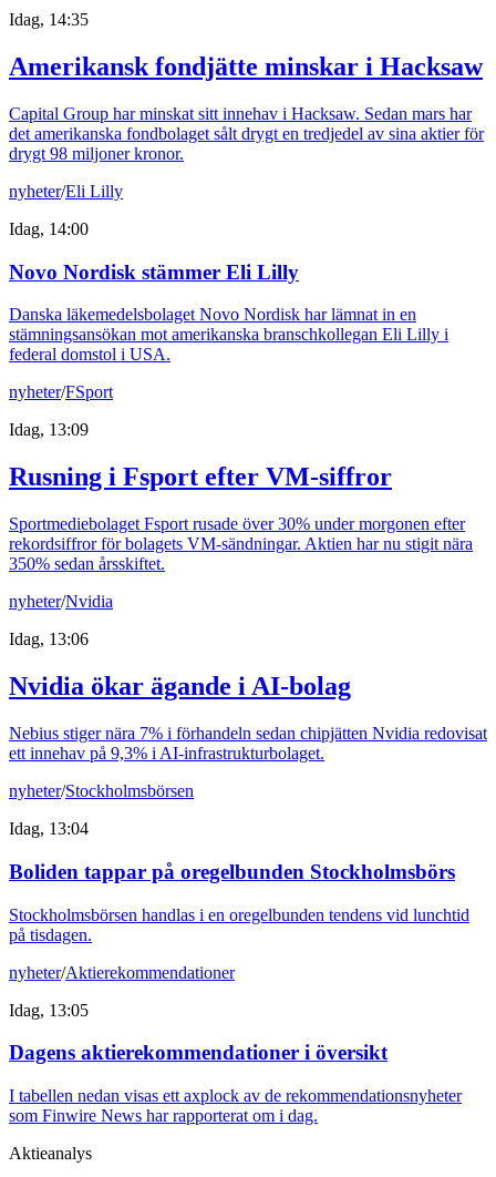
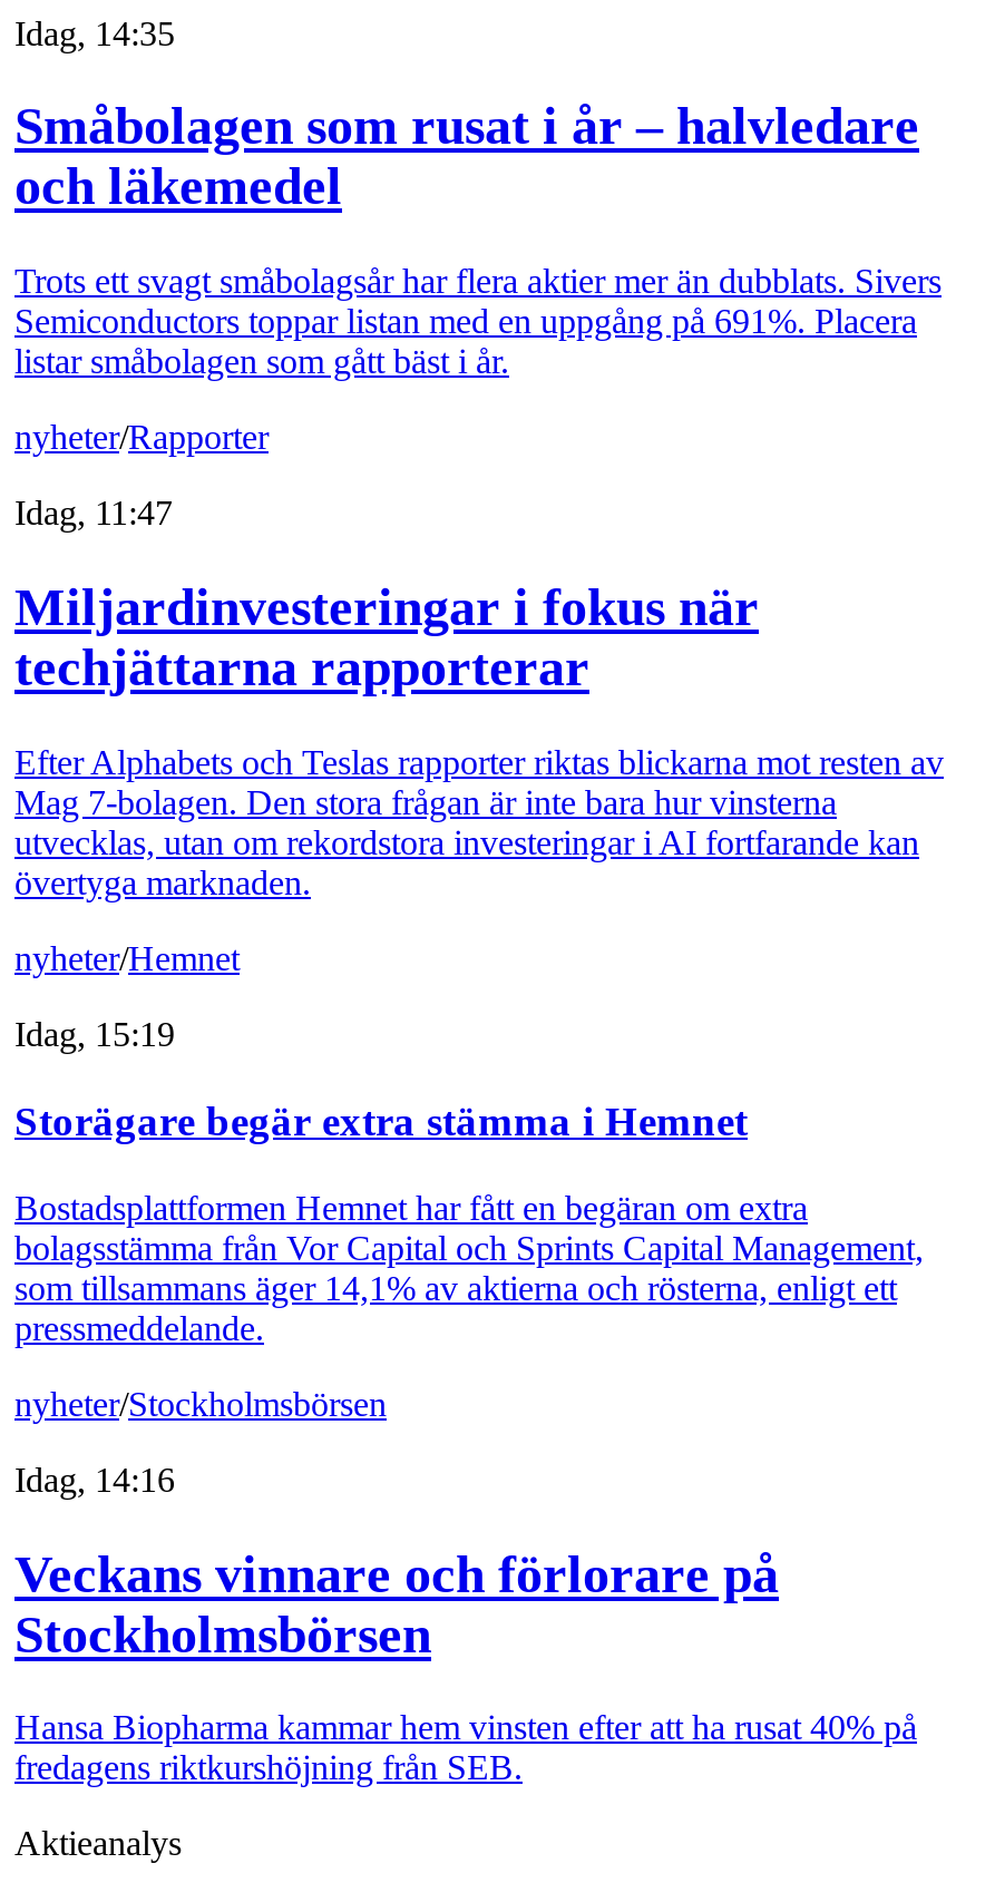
- Amerikansk fondjätte minskar i Hacksaw
- Capital Group har minskat sitt innehav i Hacksaw. Sedan mars har
- det amerikanska fondbolaget sålt drygt en tredjedel av sina aktier för
- drygt 98 miljoner kronor.
- nyheter/Eli Lilly
- Idag, 14:00
- Novo Nordisk stämmer Eli Lilly
- Danska läkemedelsbolaget Novo Nordisk har lämnat in en
- stämningsansökan mot amerikanska branschkollegan Eli Lilly i
- federal domstol i USA.
- nyheter/FSport
- Idag, 13:09
- Rusning i Fsport efter VM-siffror
- Sportmediebolaget Fsport rusade över 30% under morgonen efter
- rekordsiffror för bolagets VM-sändningar. Aktien har nu stigit nära
- 350% sedan årsskiftet.
- nyheter/Nvidia
- Idag, 13:06
- Nvidia ökar ägande i AI-bolag
- Nebius stiger nära 7% i förhandeln sedan chipjätten Nvidia redovisat
- ett innehav på 9,3% i AI-infrastrukturbolaget.
+ Småbolagen som rusat i år – halvledare
+ och läkemedel
+ Trots ett svagt småbolagsår har flera aktier mer än dubblats. Sivers
+ Semiconductors toppar listan med en uppgång på 691%. Placera
+ listar småbolagen som gått bäst i år.
+ nyheter/Rapporter
+ Idag, 11:47
+ Miljardinvesteringar i fokus när
+ techjättarna rapporterar
+ Efter Alphabets och Teslas rapporter riktas blickarna mot resten av
+ Mag 7-bolagen. Den stora frågan är inte bara hur vinsterna
+ utvecklas, utan om rekordstora investeringar i AI fortfarande kan
+ övertyga marknaden.
+ nyheter/Hemnet
+ Idag, 15:19
+ Storägare begär extra stämma i Hemnet
+ Bostadsplattformen Hemnet har fått en begäran om extra
+ bolagsstämma från Vor Capital och Sprints Capital Management,
+ som tillsammans äger 14,1% av aktierna och rösterna, enligt ett
+ pressmeddelande.

- Idag, 13:04
- Boliden tappar på oregelbunden Stockholmsbörs
- Stockholmsbörsen handlas i en oregelbunden tendens vid lunchtid
- på tisdagen.
- nyheter/Aktierekommendationer
- Idag, 13:05
- Dagens aktierekommendationer i översikt
- I tabellen nedan visas ett axplock av de rekommendationsnyheter
- som Finwire News har rapporterat om i dag.
+ Idag, 14:16
+ Veckans vinnare och förlorare på
+ Stockholmsbörsen
+ Hansa Biopharma kammar hem vinsten efter att ha rusat 40% på
+ fredagens riktkurshöjning från SEB.
